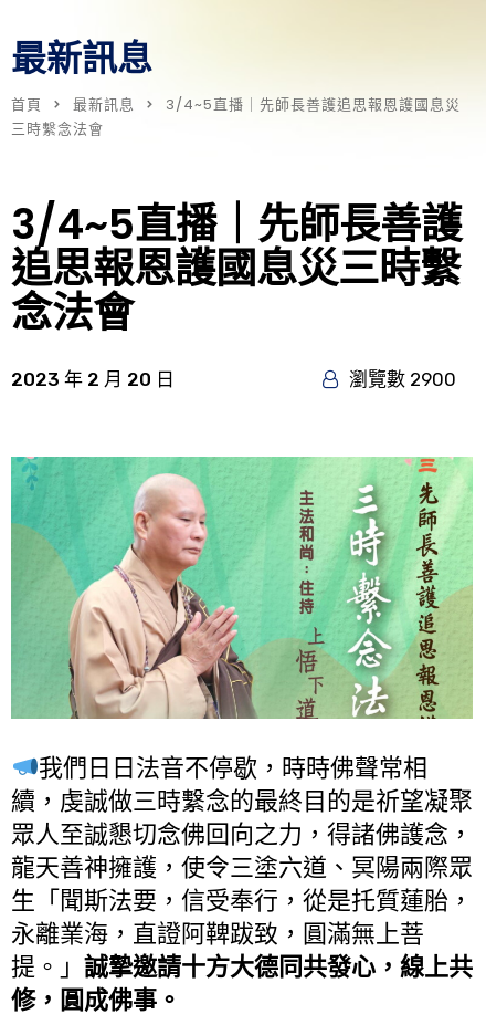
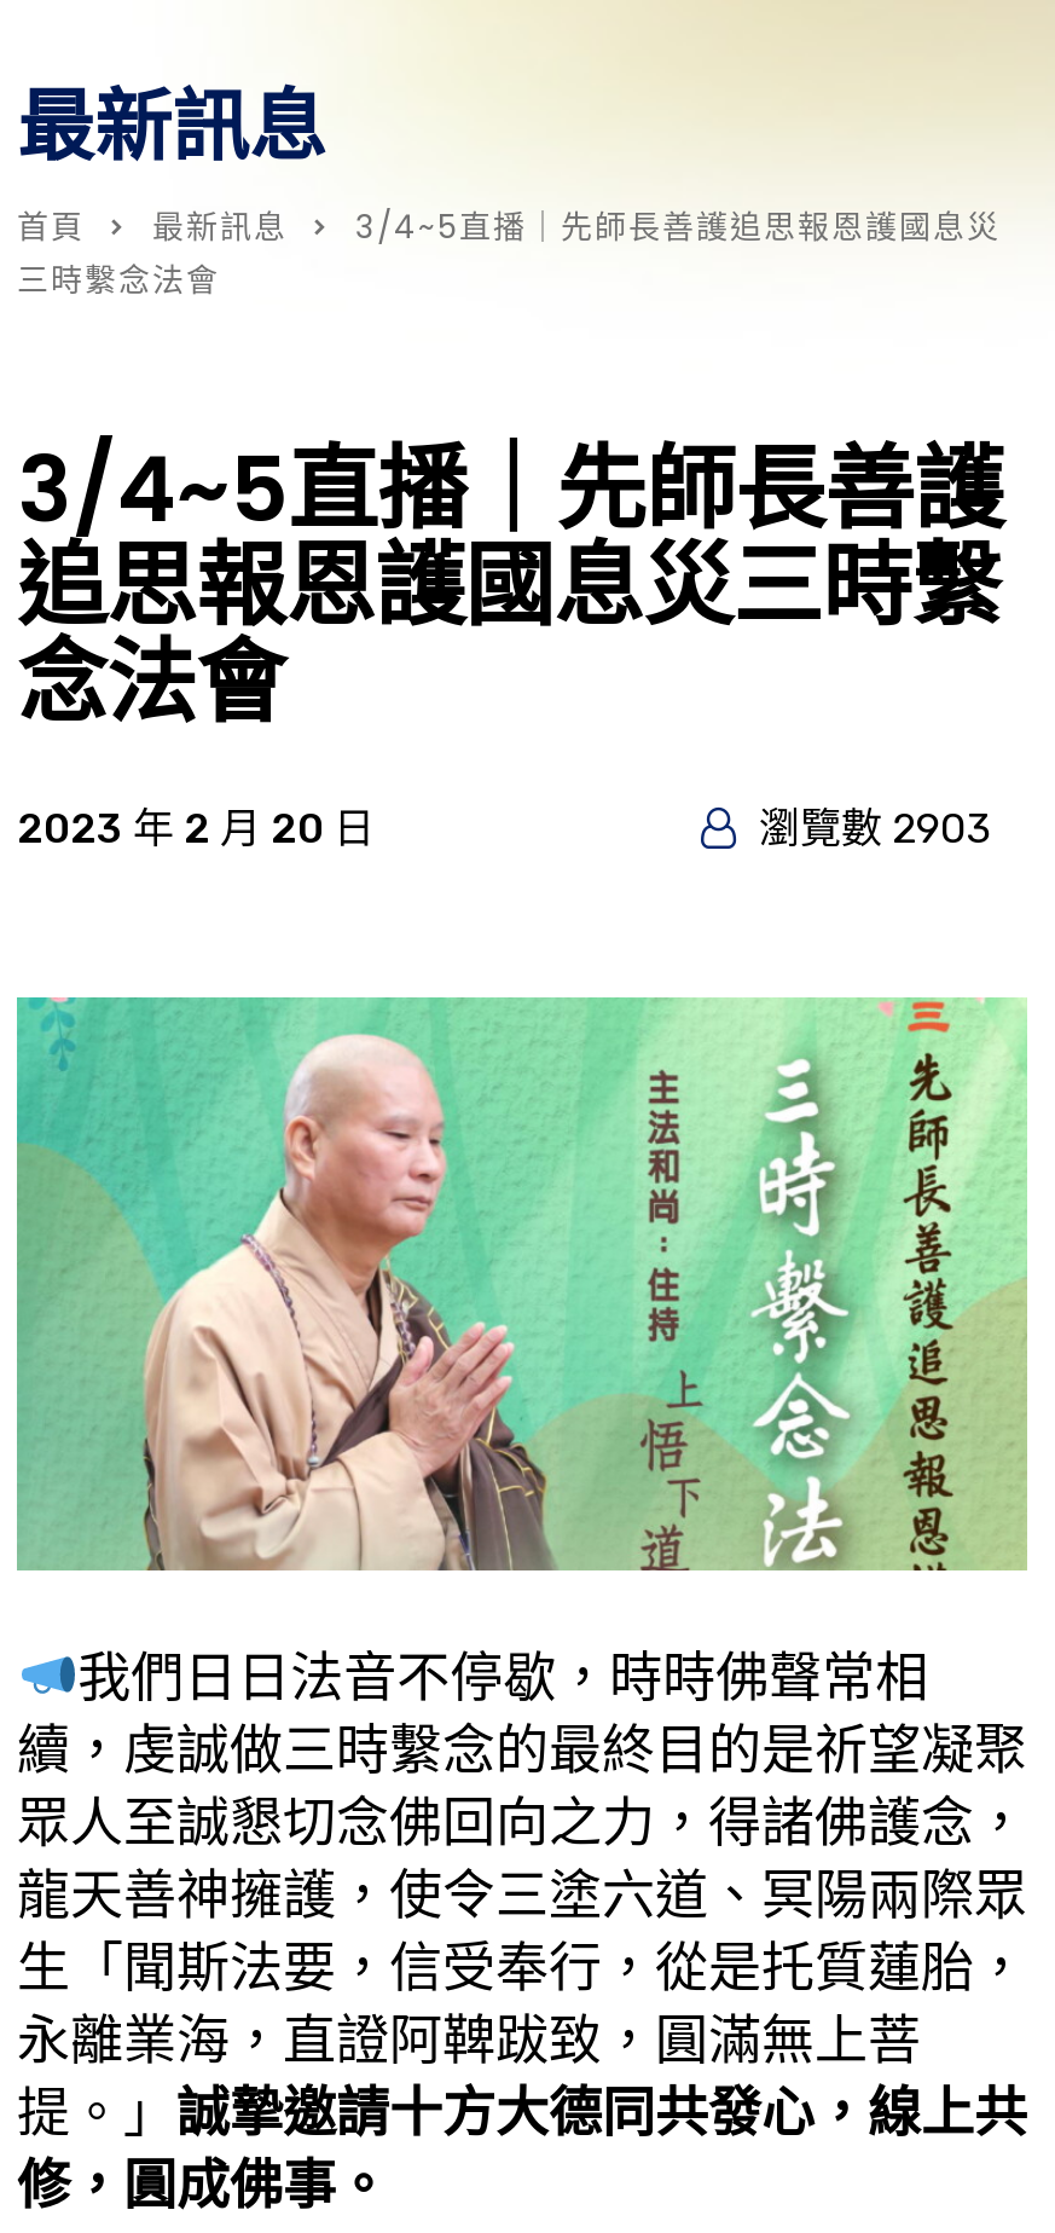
- 瀏覽數 2900
+ 瀏覽數 2903
